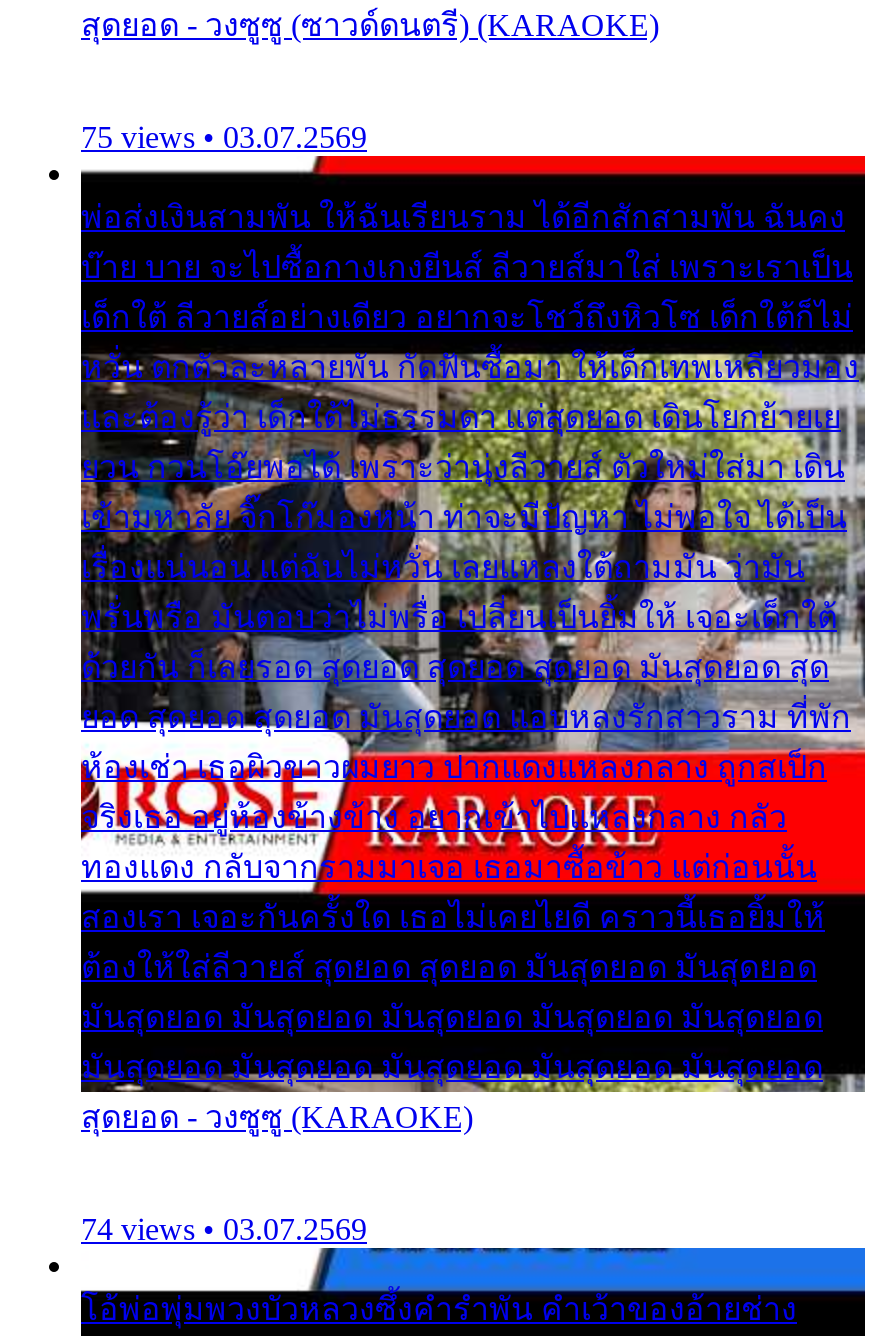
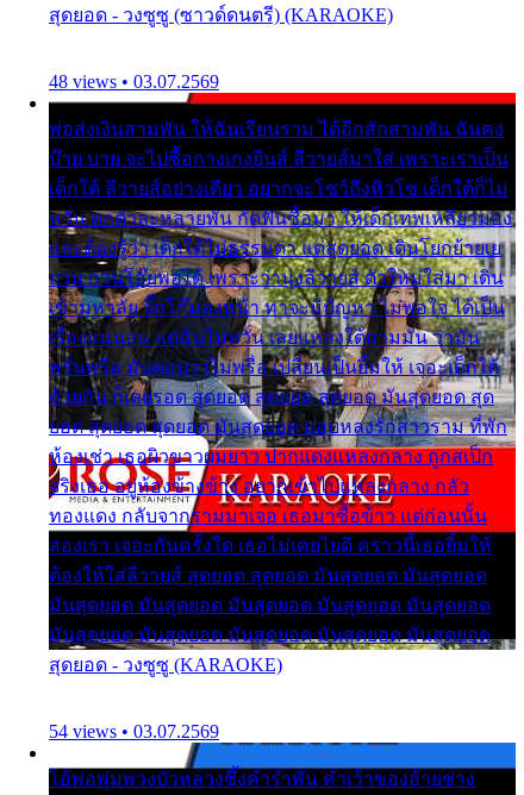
- 75 views • 03.07.2569
+ 48 views • 03.07.2569

- 74 views • 03.07.2569
+ 54 views • 03.07.2569
